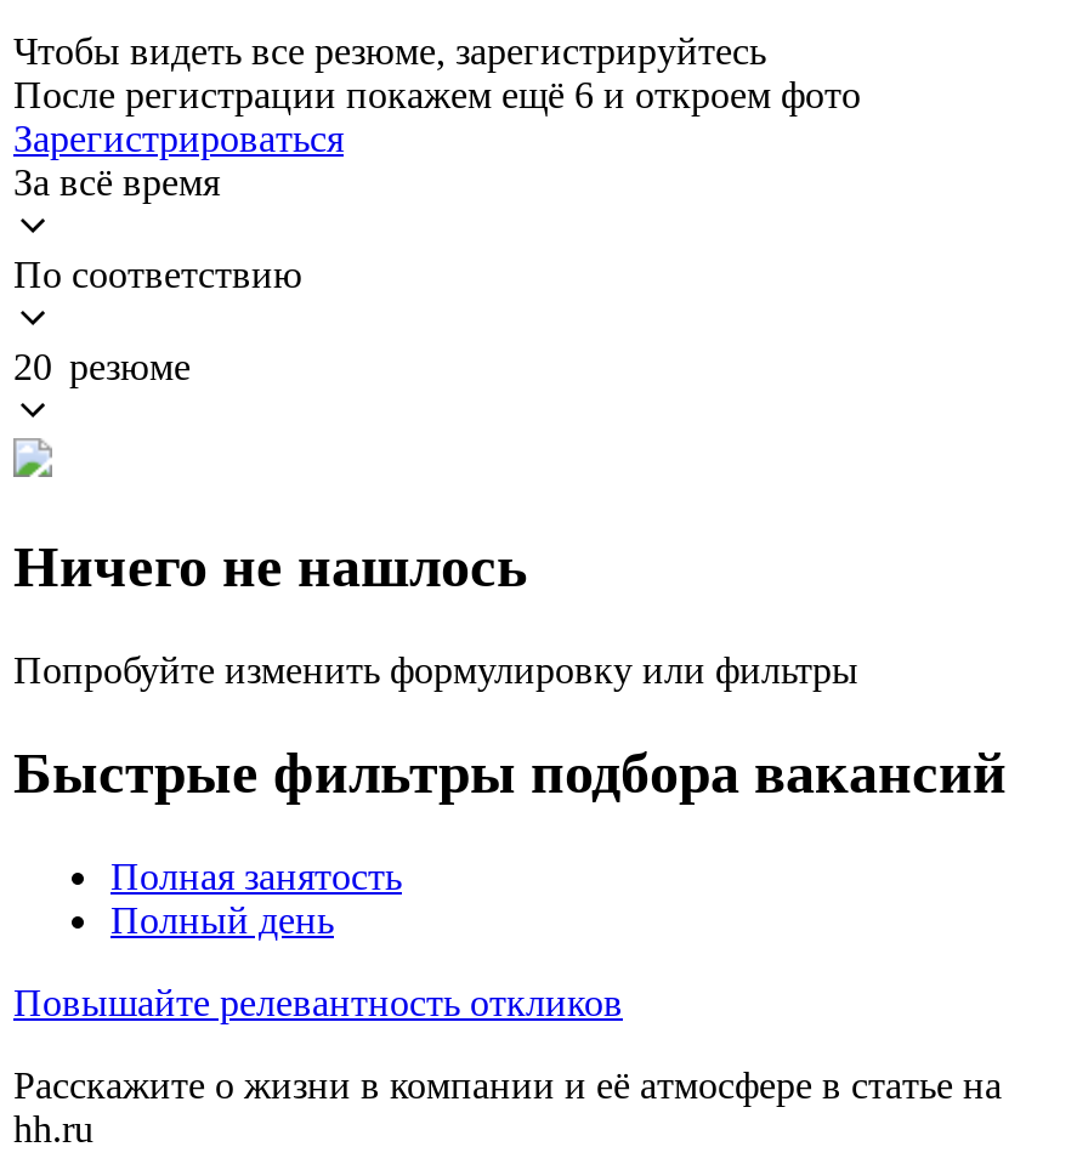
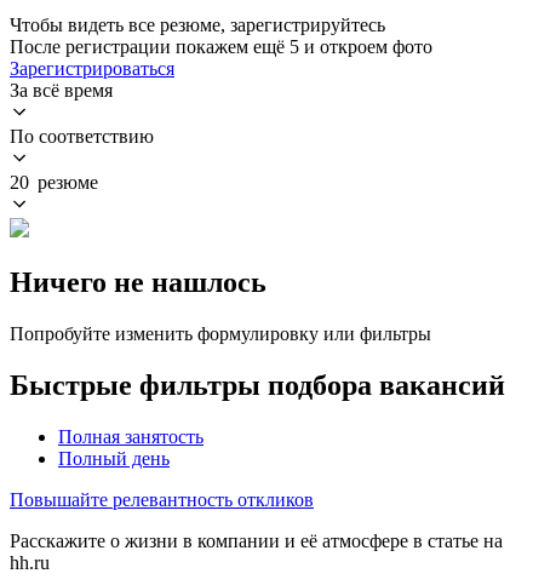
- После регистрации покажем ещё 6 и откроем фото
+ После регистрации покажем ещё 5 и откроем фото
